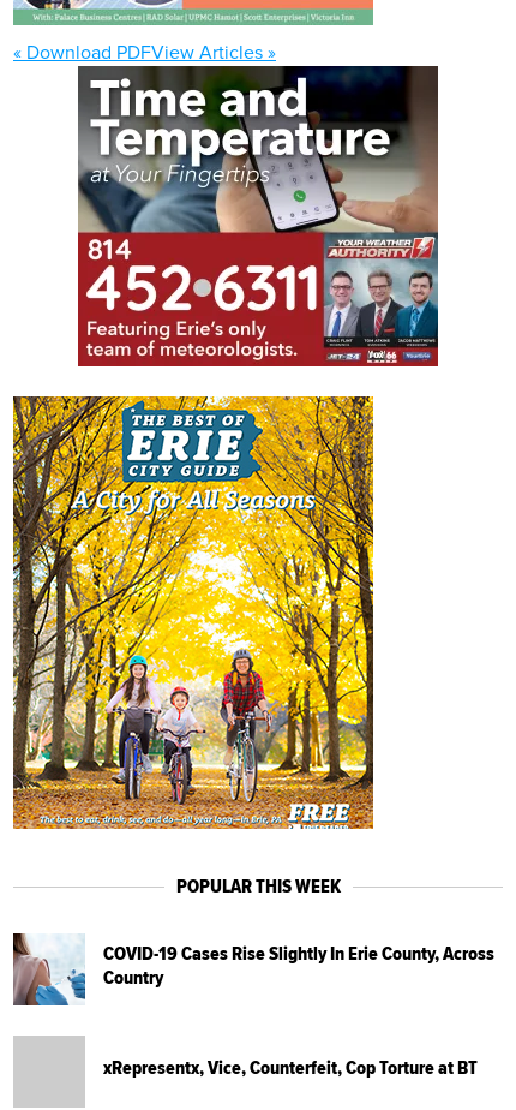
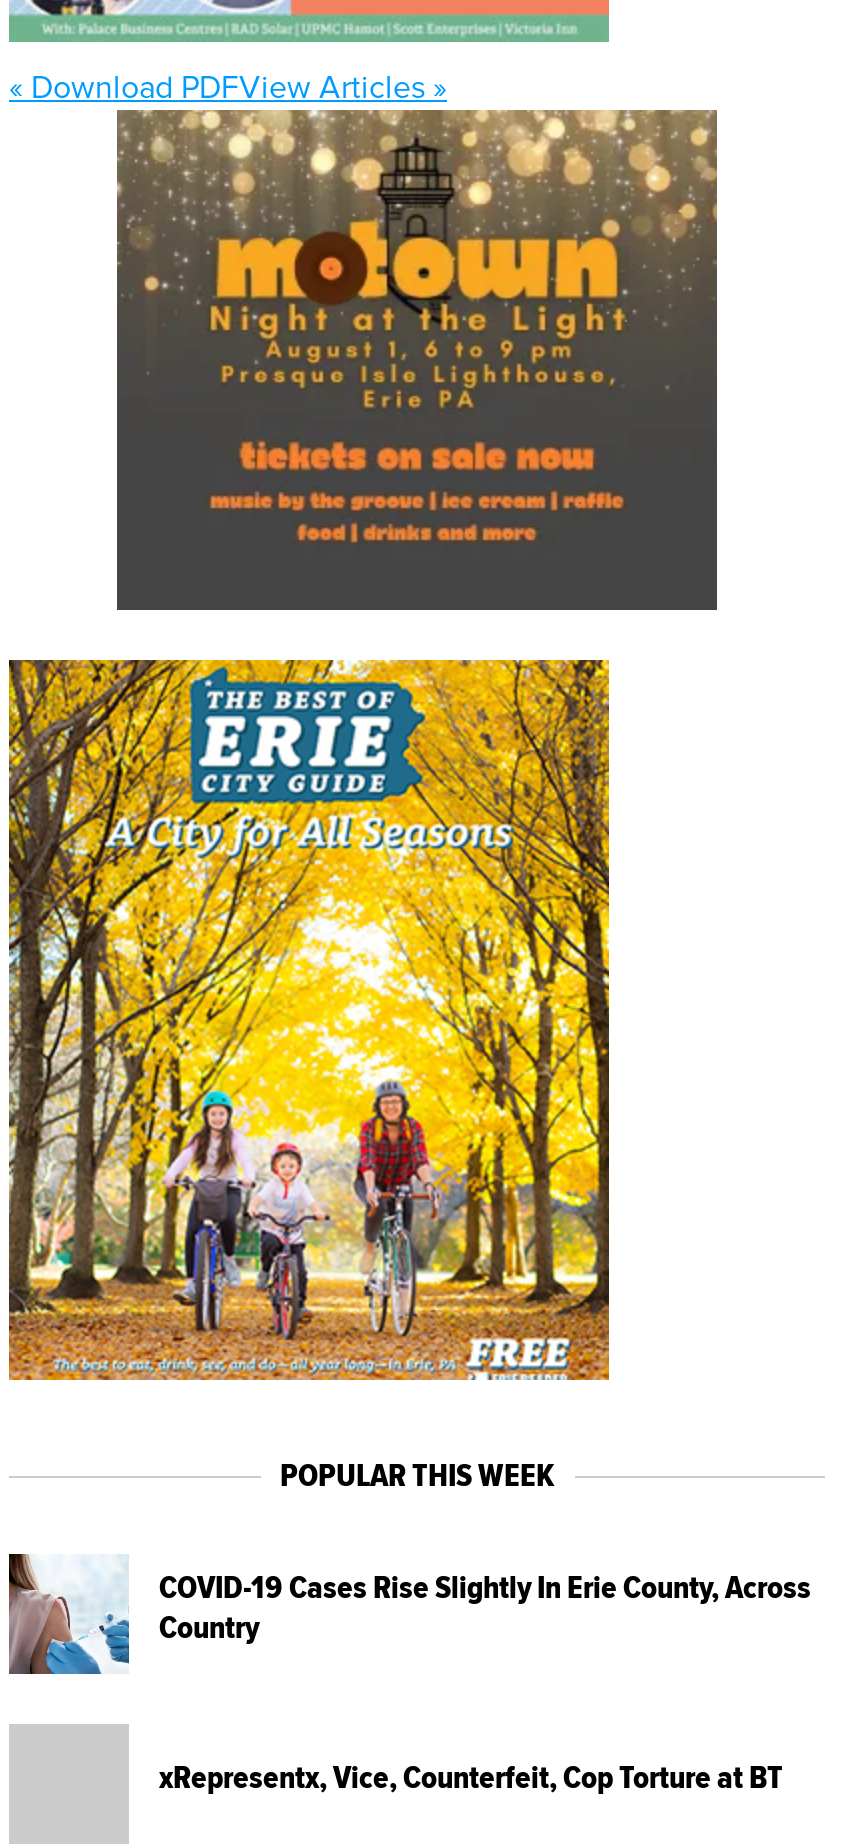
- [image]
+ [image]
